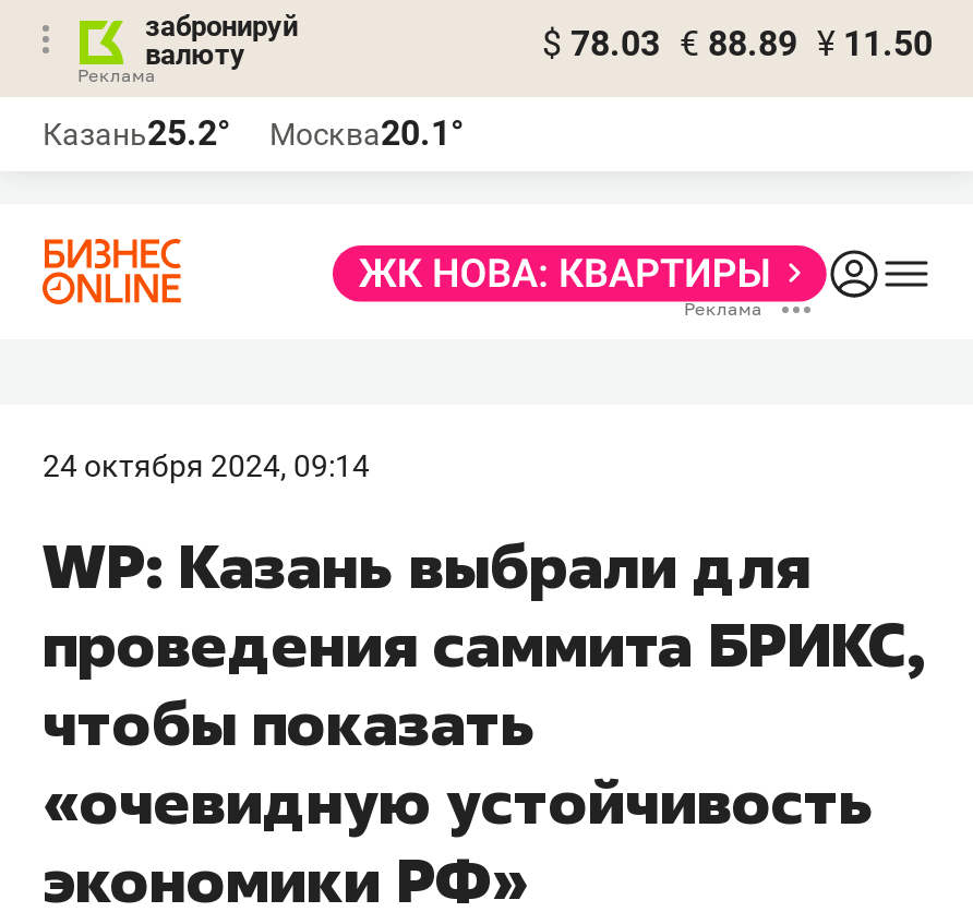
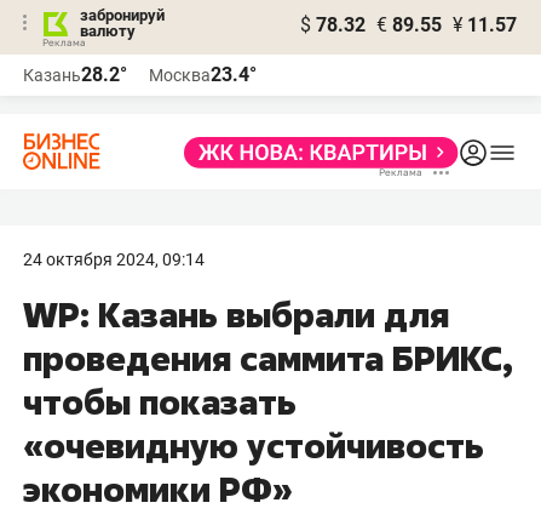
- $ 78.03 € 88.89 ¥ 11.50
+ $ 78.32 € 89.55 ¥ 11.57

- Казань25.2°
+ Казань28.2°

- Москва20.1°
+ Москва23.4°
